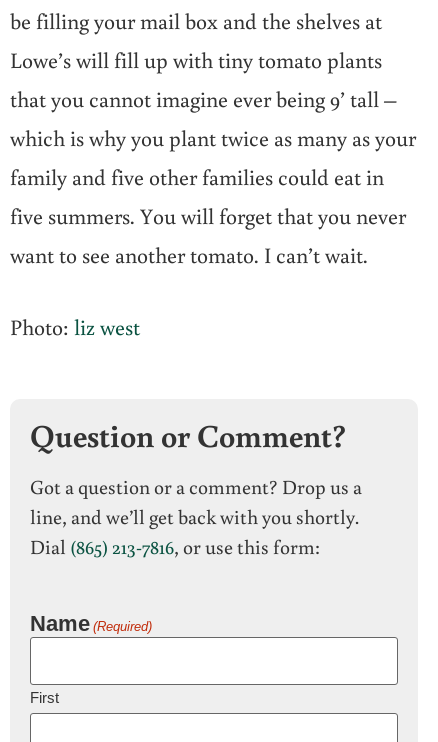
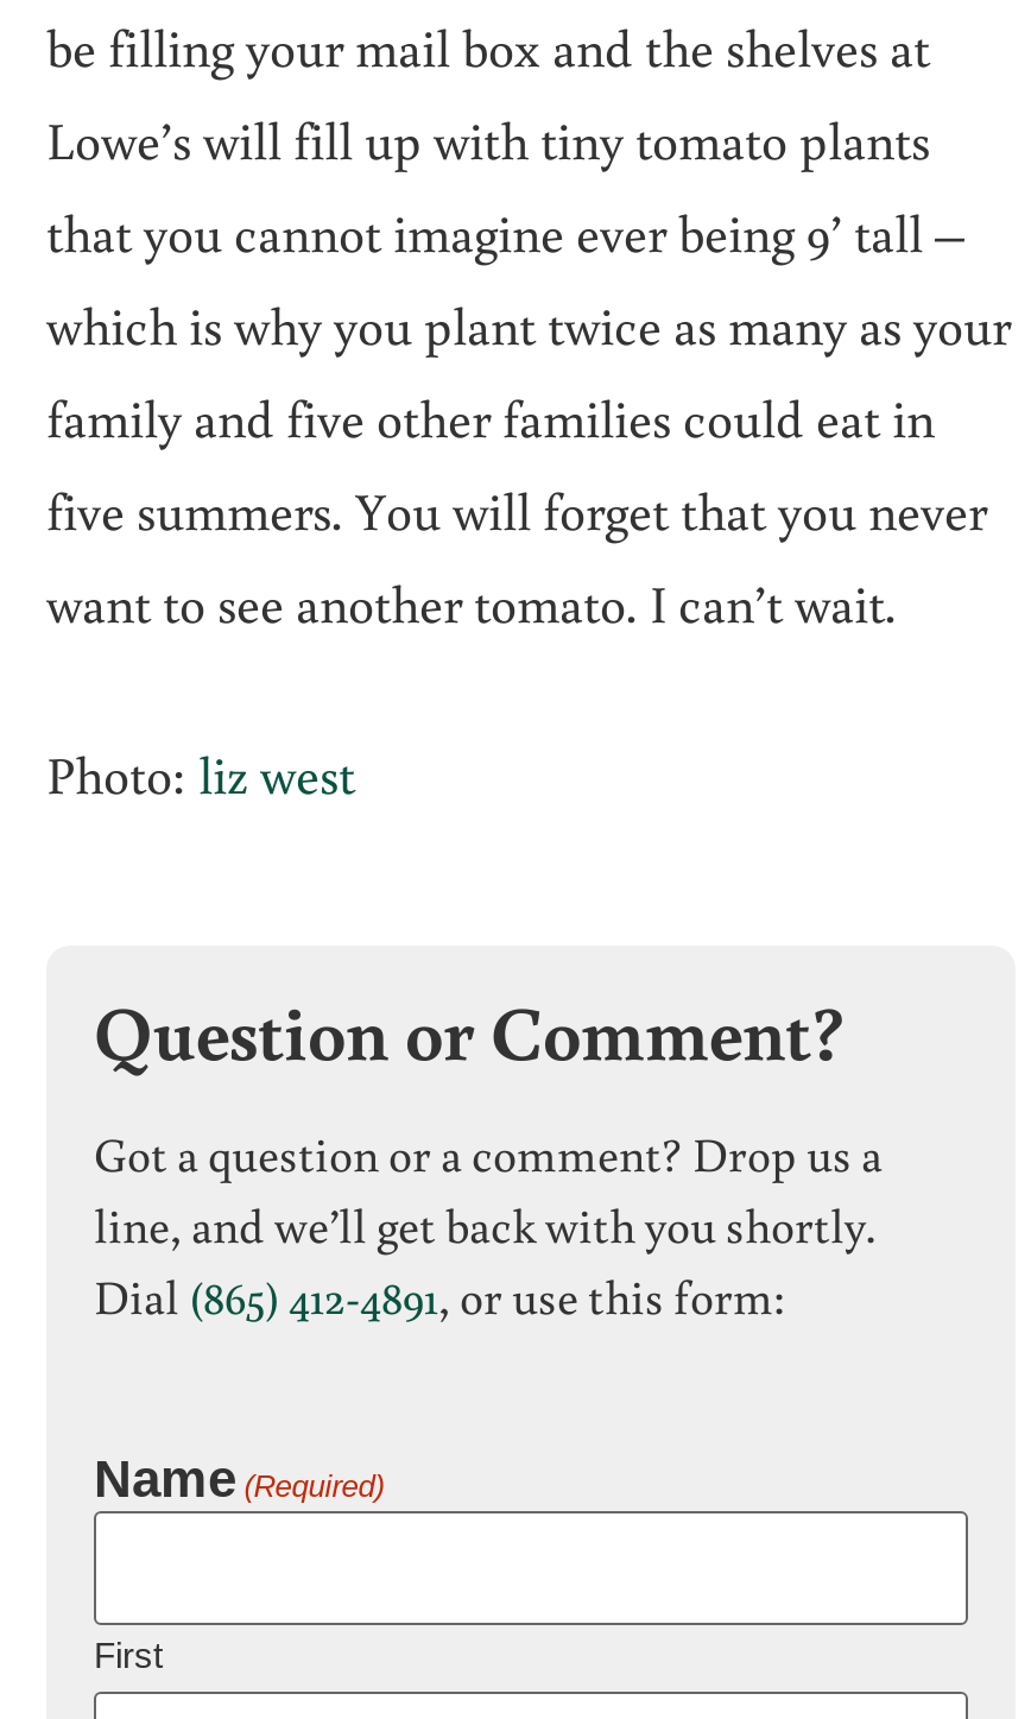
- Dial (865) 213-7816, or use this form:
+ Dial (865) 412-4891, or use this form:
